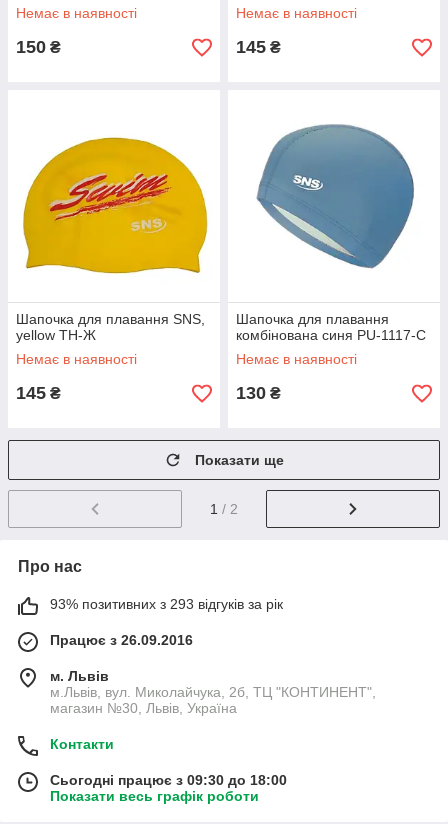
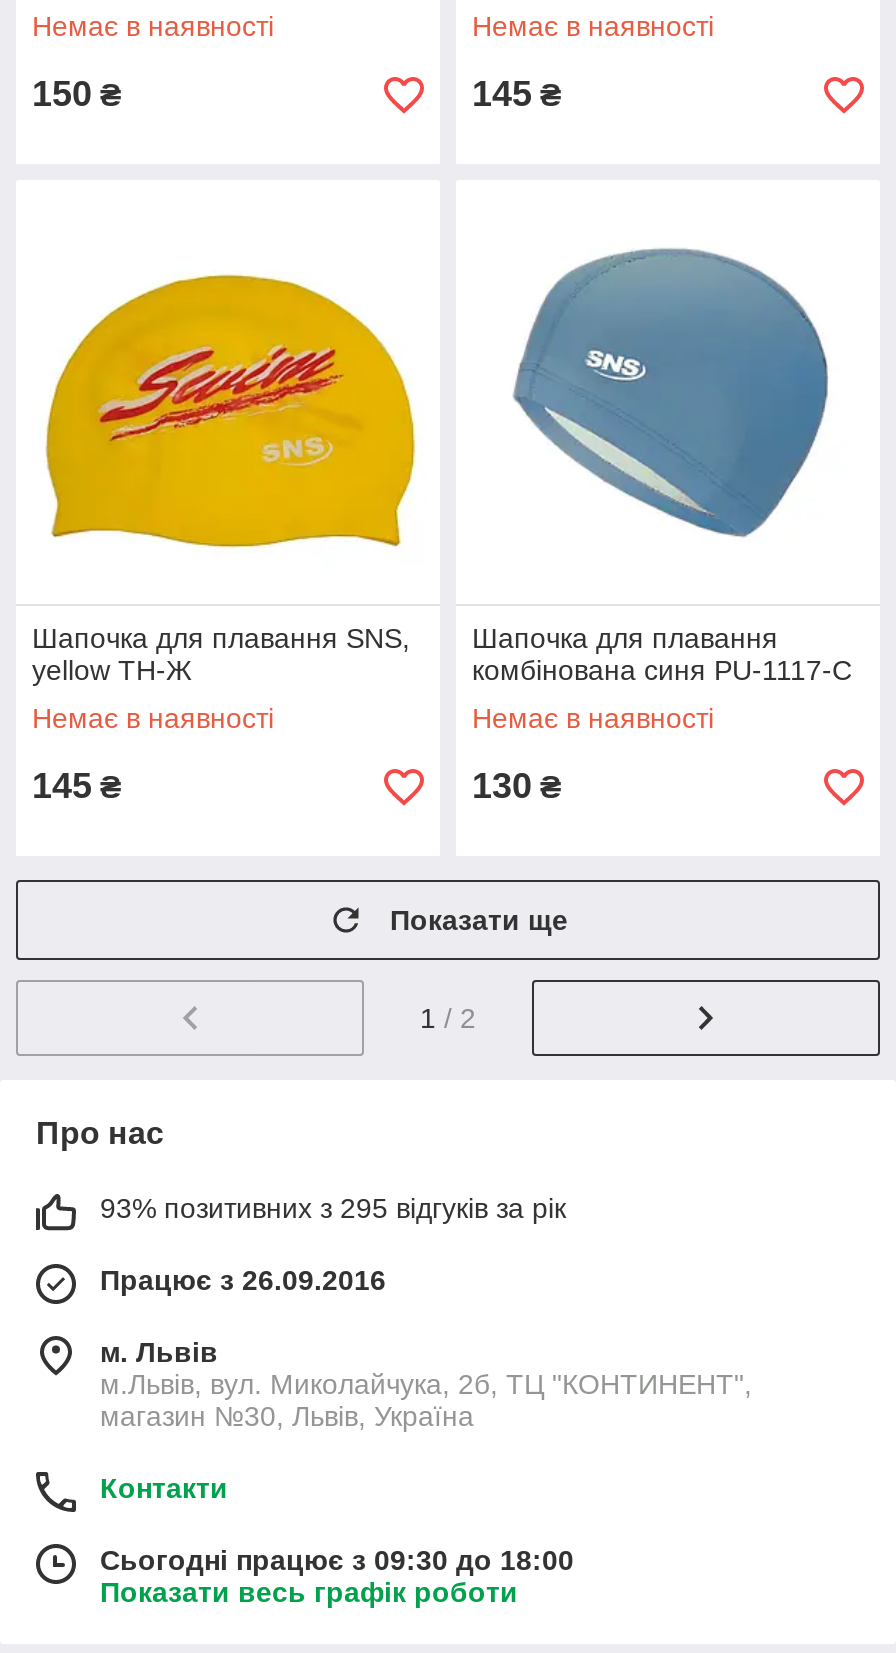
- 93% позитивних з 293 відгуків за рік
+ 93% позитивних з 295 відгуків за рік
